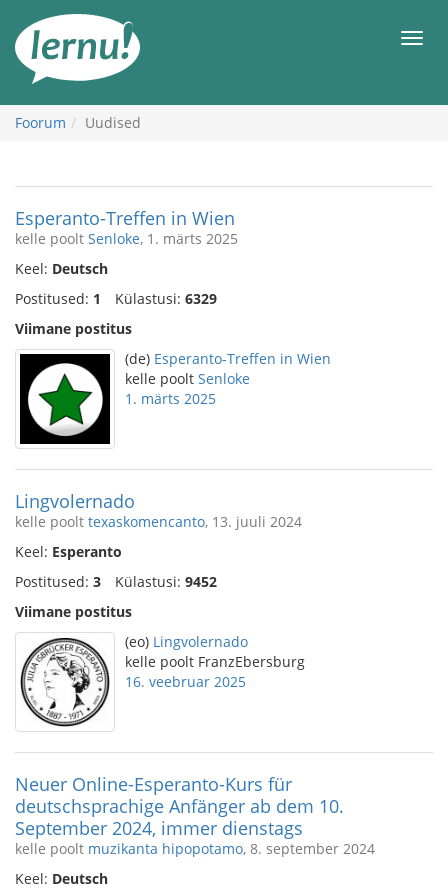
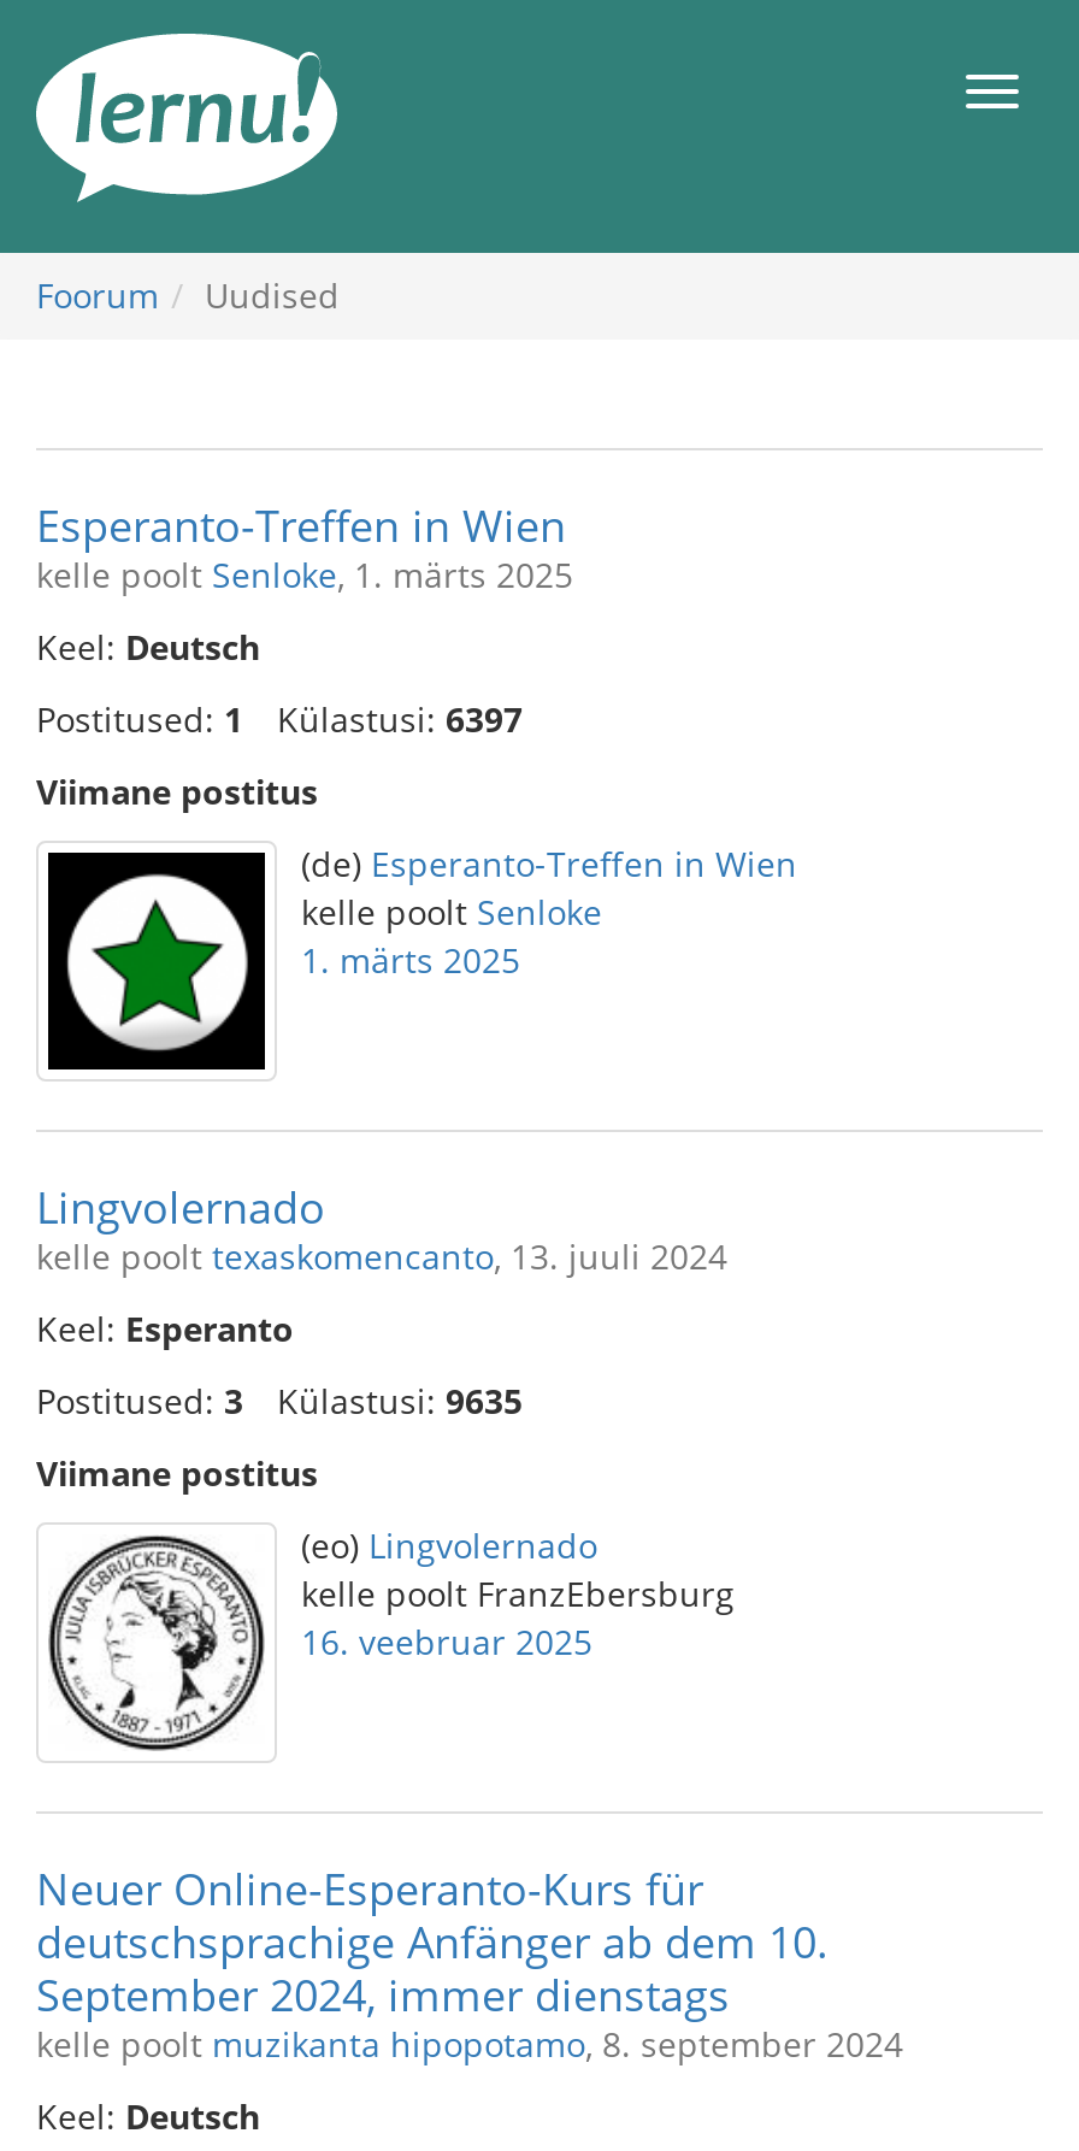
- Postitused: 1 Külastusi: 6329
+ Postitused: 1 Külastusi: 6397

- Postitused: 3 Külastusi: 9452
+ Postitused: 3 Külastusi: 9635
